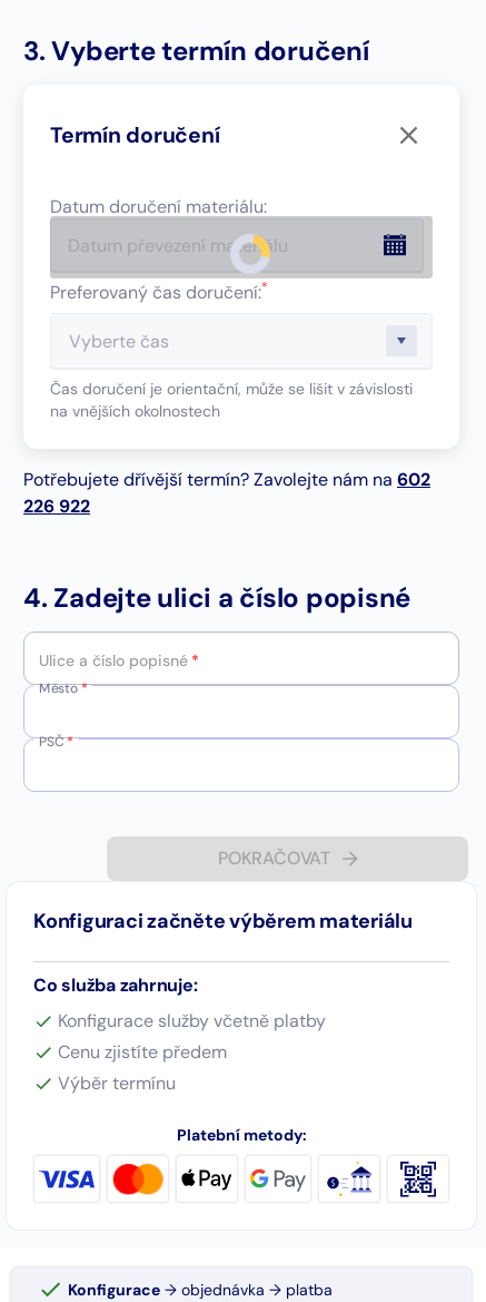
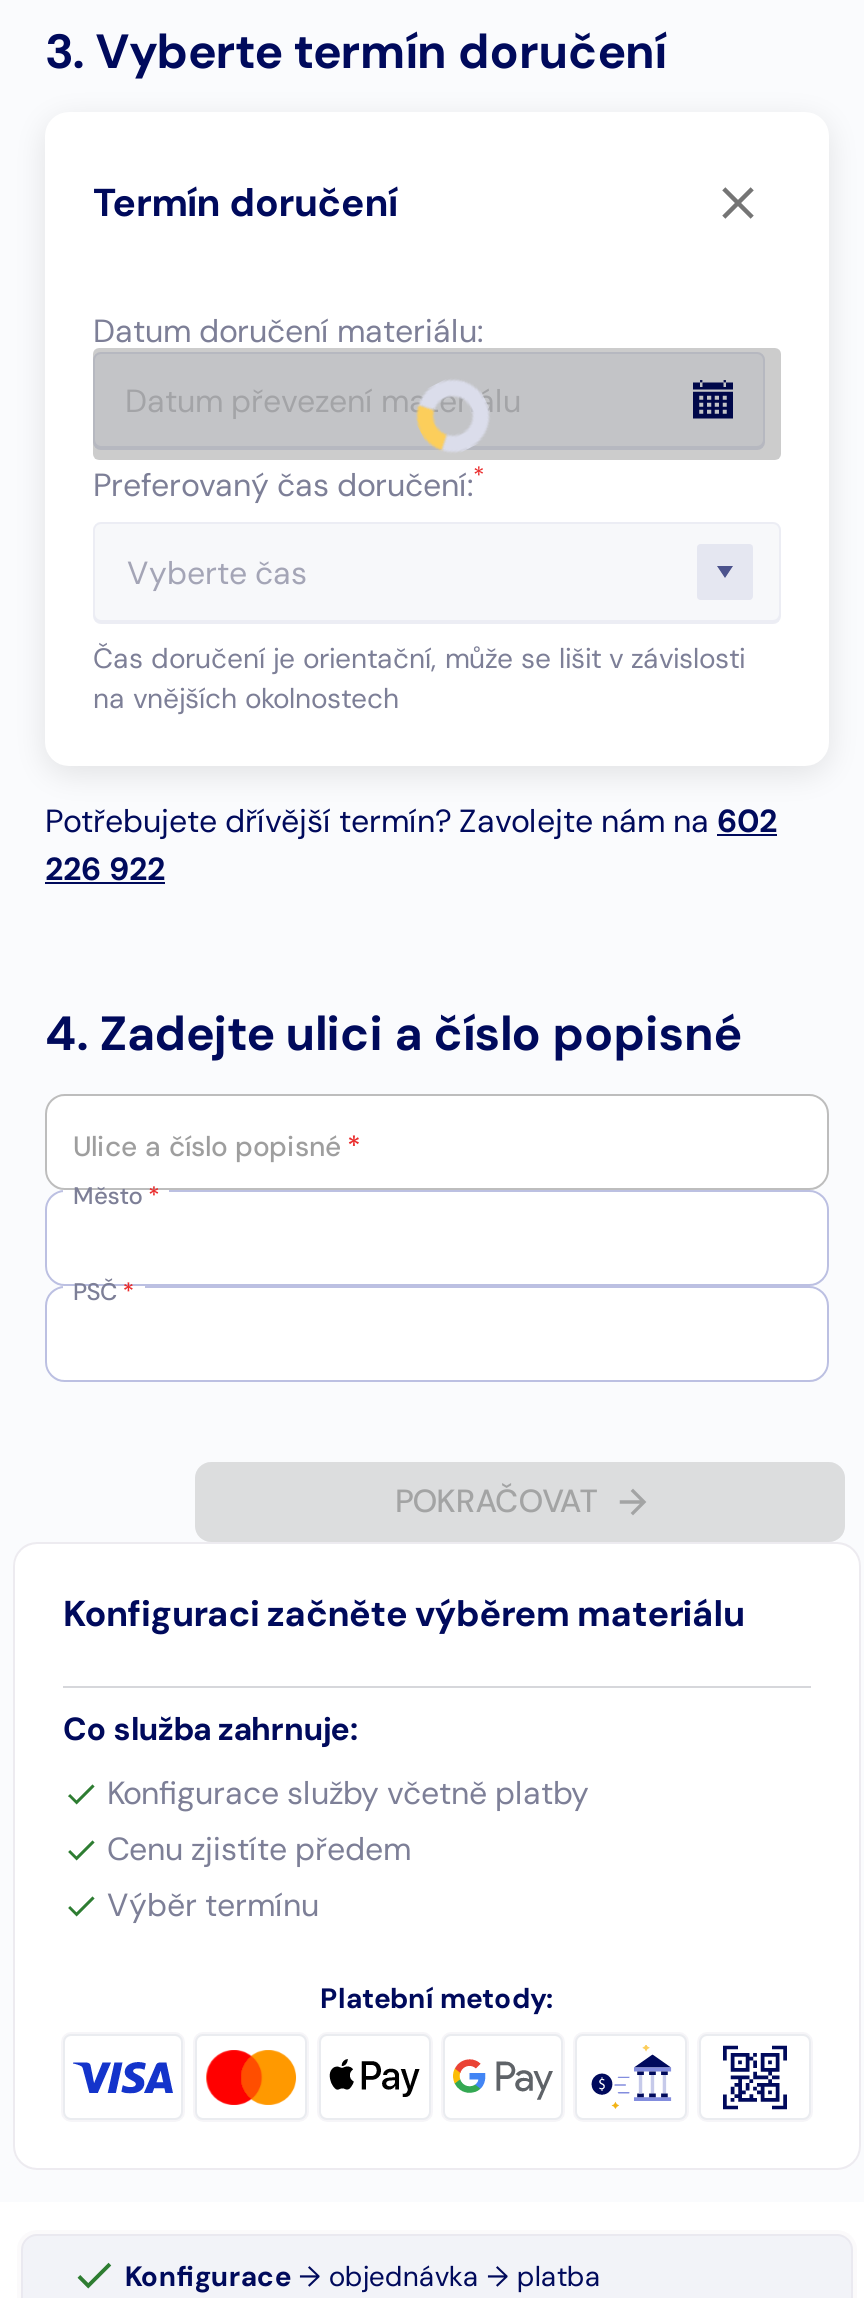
- [image]
+ [image]
